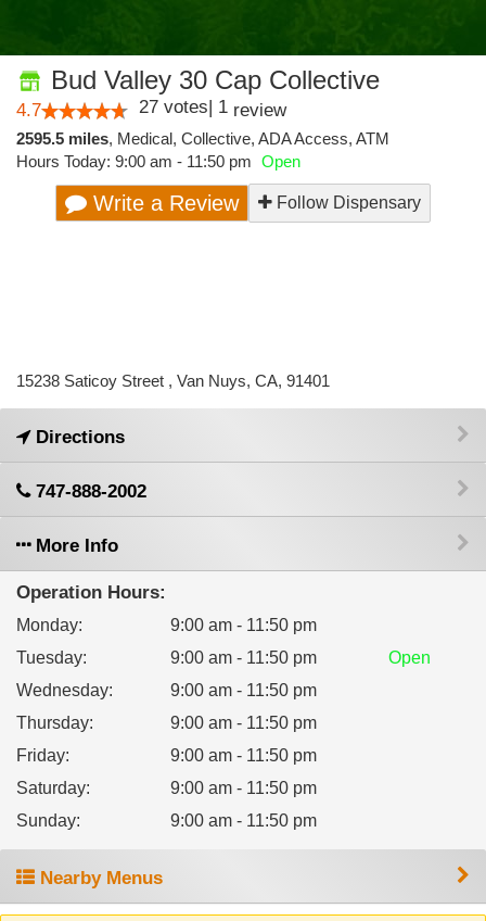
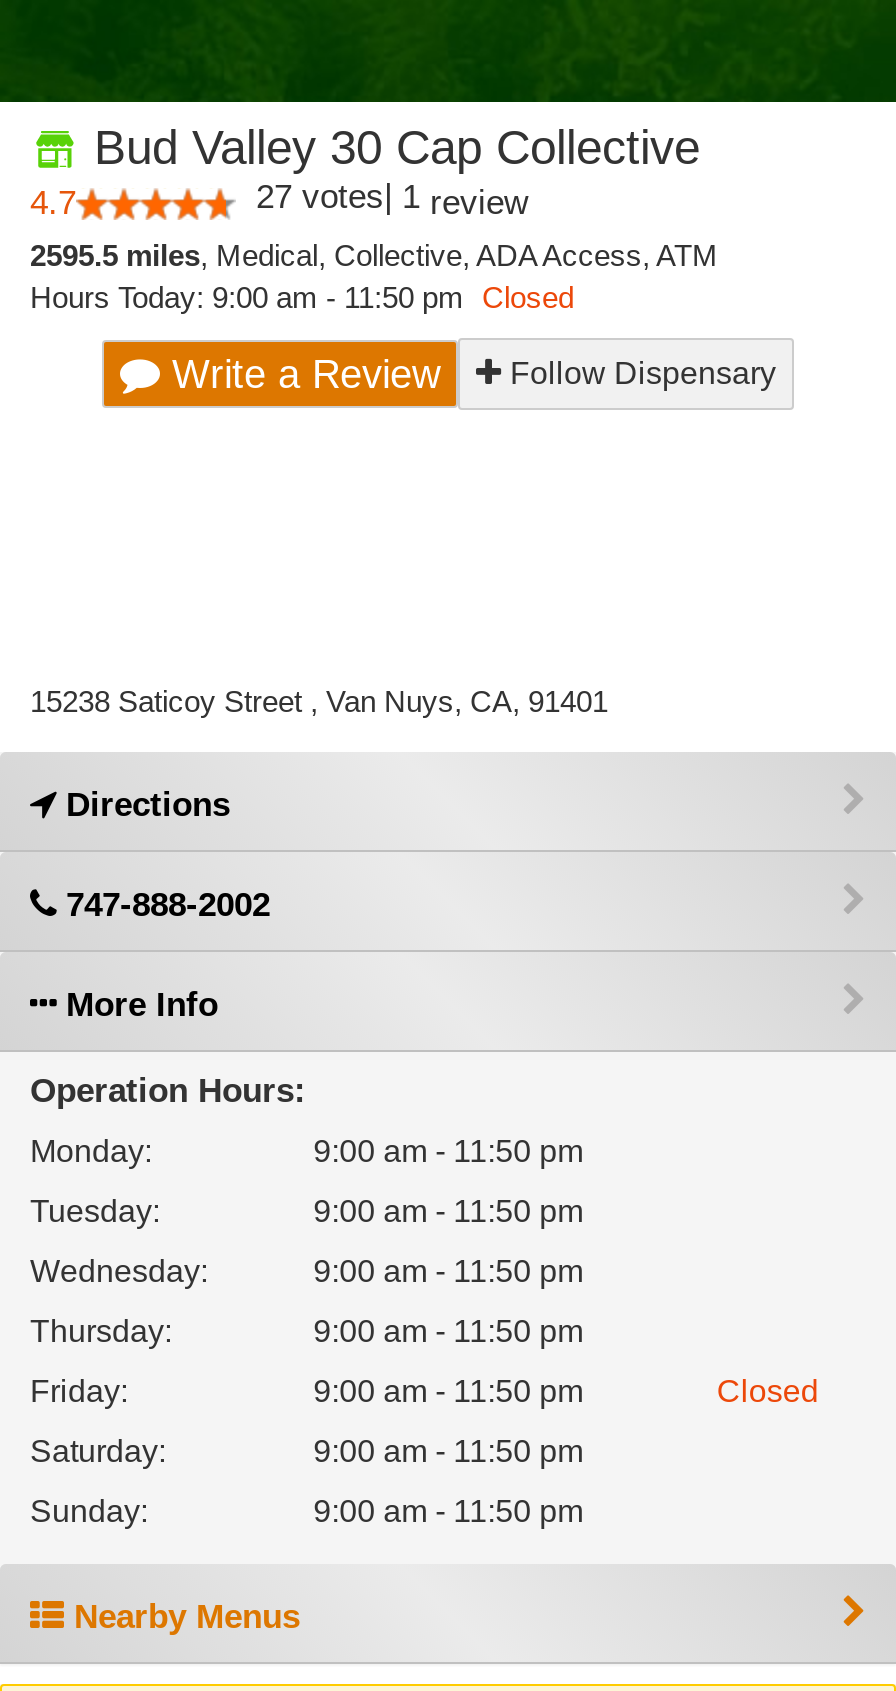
- Hours Today: 9:00 am - 11:50 pm Open
+ Hours Today: 9:00 am - 11:50 pm Closed

- Open

+ Closed
